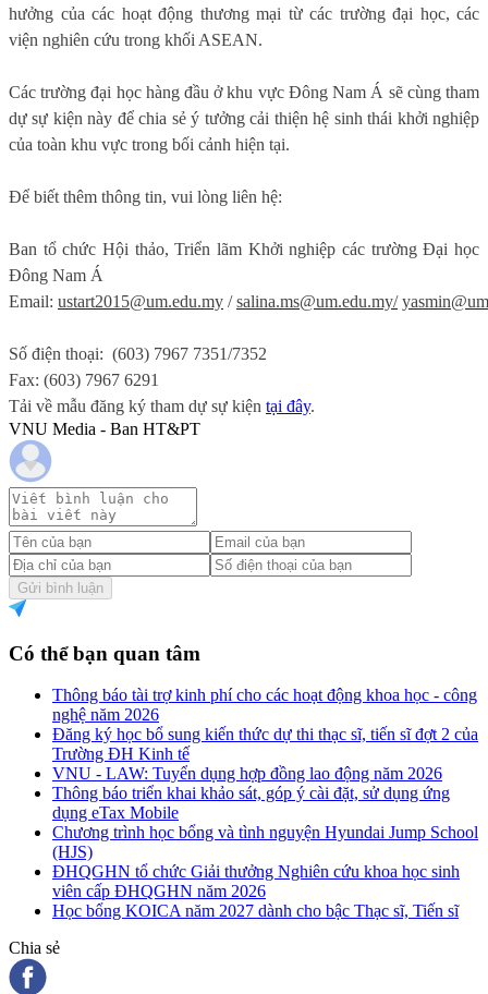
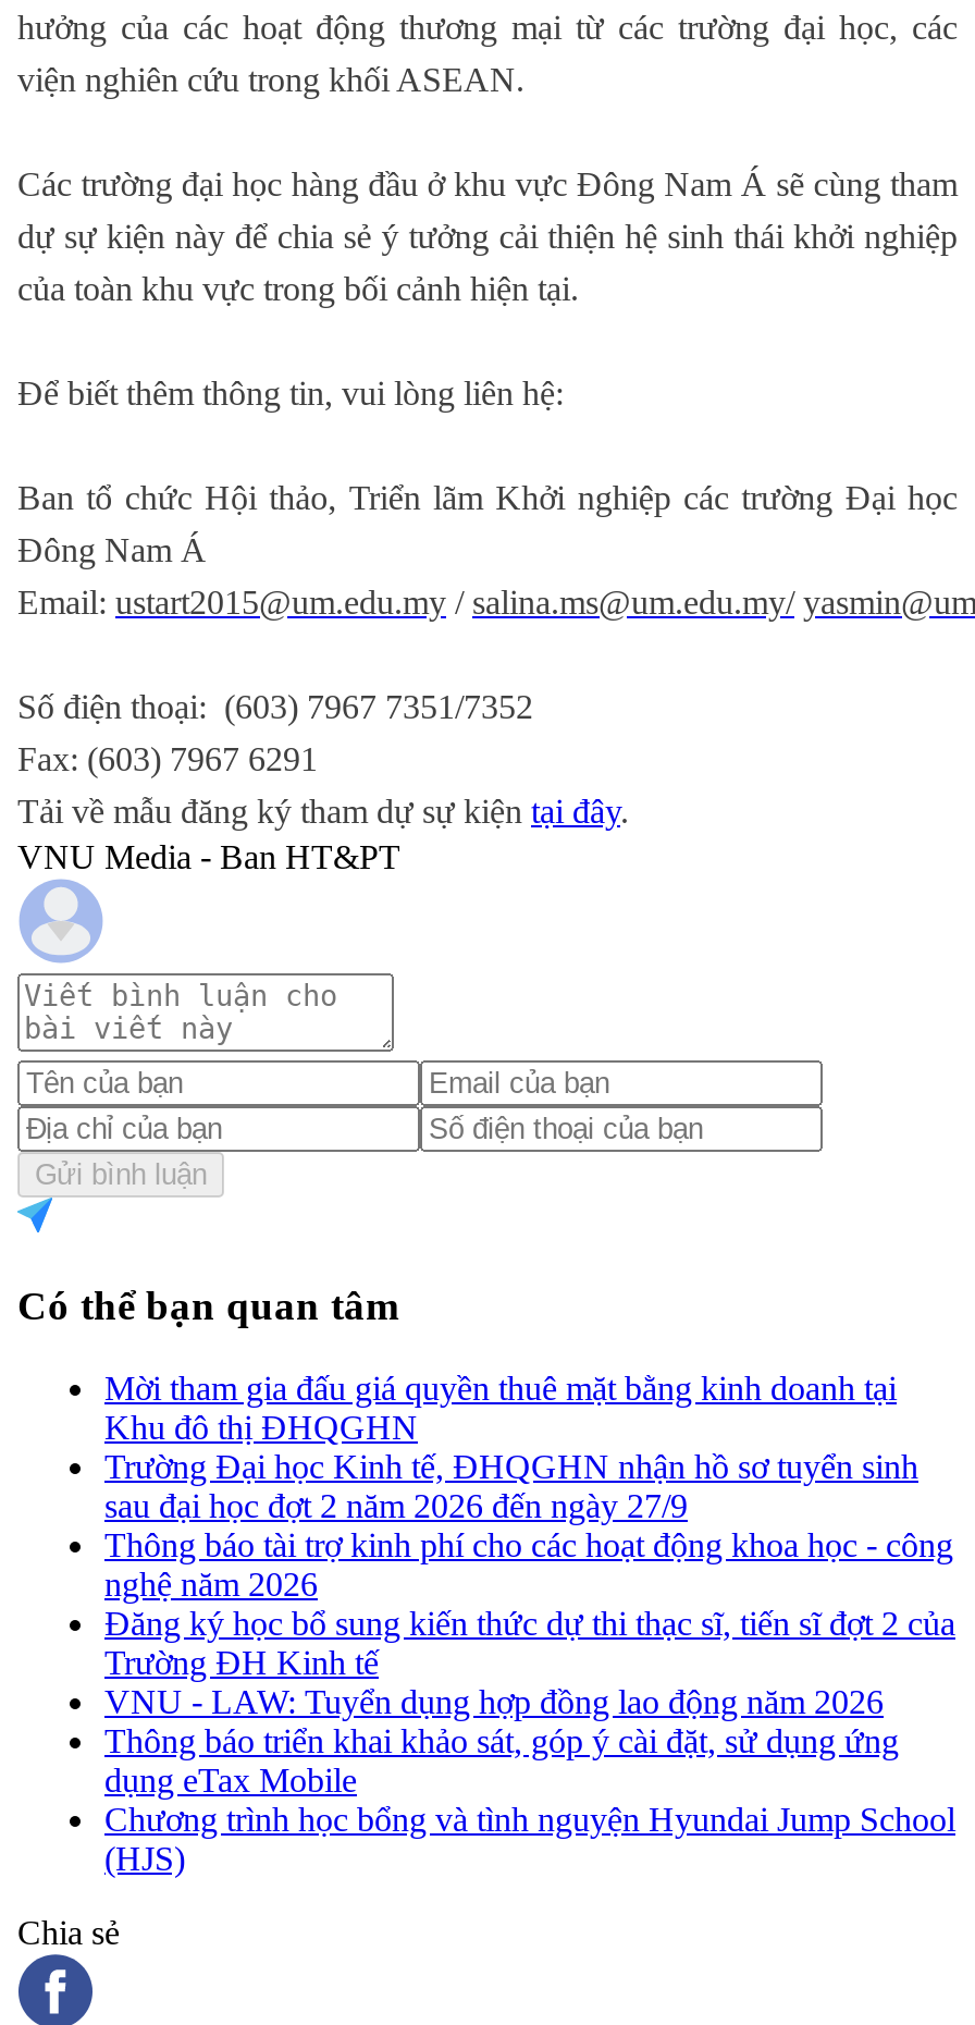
+ Mời tham gia đấu giá quyền thuê mặt bằng kinh doanh tại
+ Khu đô thị ĐHQGHN
+ Trường Đại học Kinh tế, ĐHQGHN nhận hồ sơ tuyển sinh
+ sau đại học đợt 2 năm 2026 đến ngày 27/9

moved down: Thông báo tài trợ kinh phí cho các hoạt động khoa học - công | nghệ năm 2026 | Đăng ký học bổ sung kiến thức dự thi thạc sĩ, tiến sĩ đợt 2 của | ... | Chương trình học bổng và tình nguyện Hyundai Jump School | (HJS)

- ĐHQGHN tổ chức Giải thưởng Nghiên cứu khoa học sinh
- viên cấp ĐHQGHN năm 2026
- Học bổng KOICA năm 2027 dành cho bậc Thạc sĩ, Tiến sĩ
